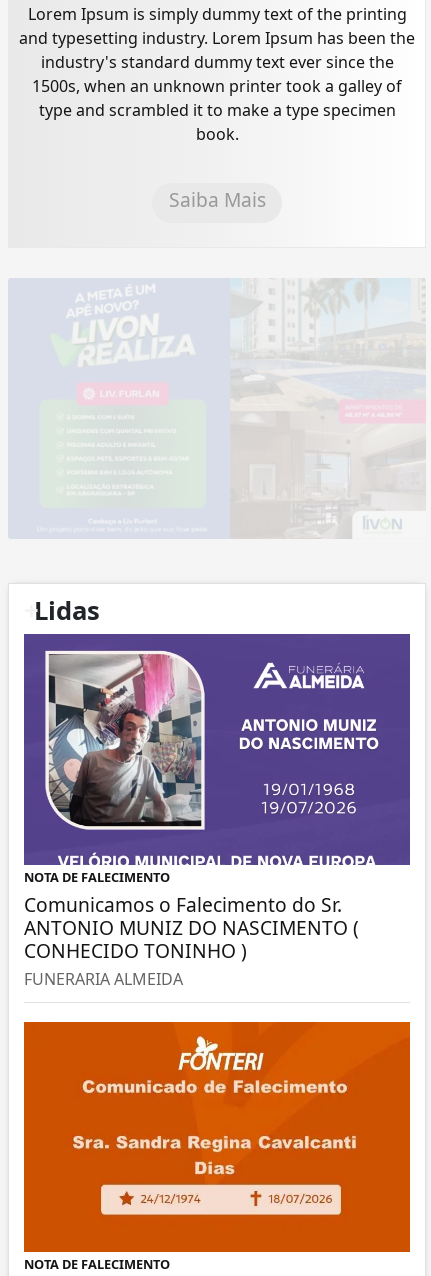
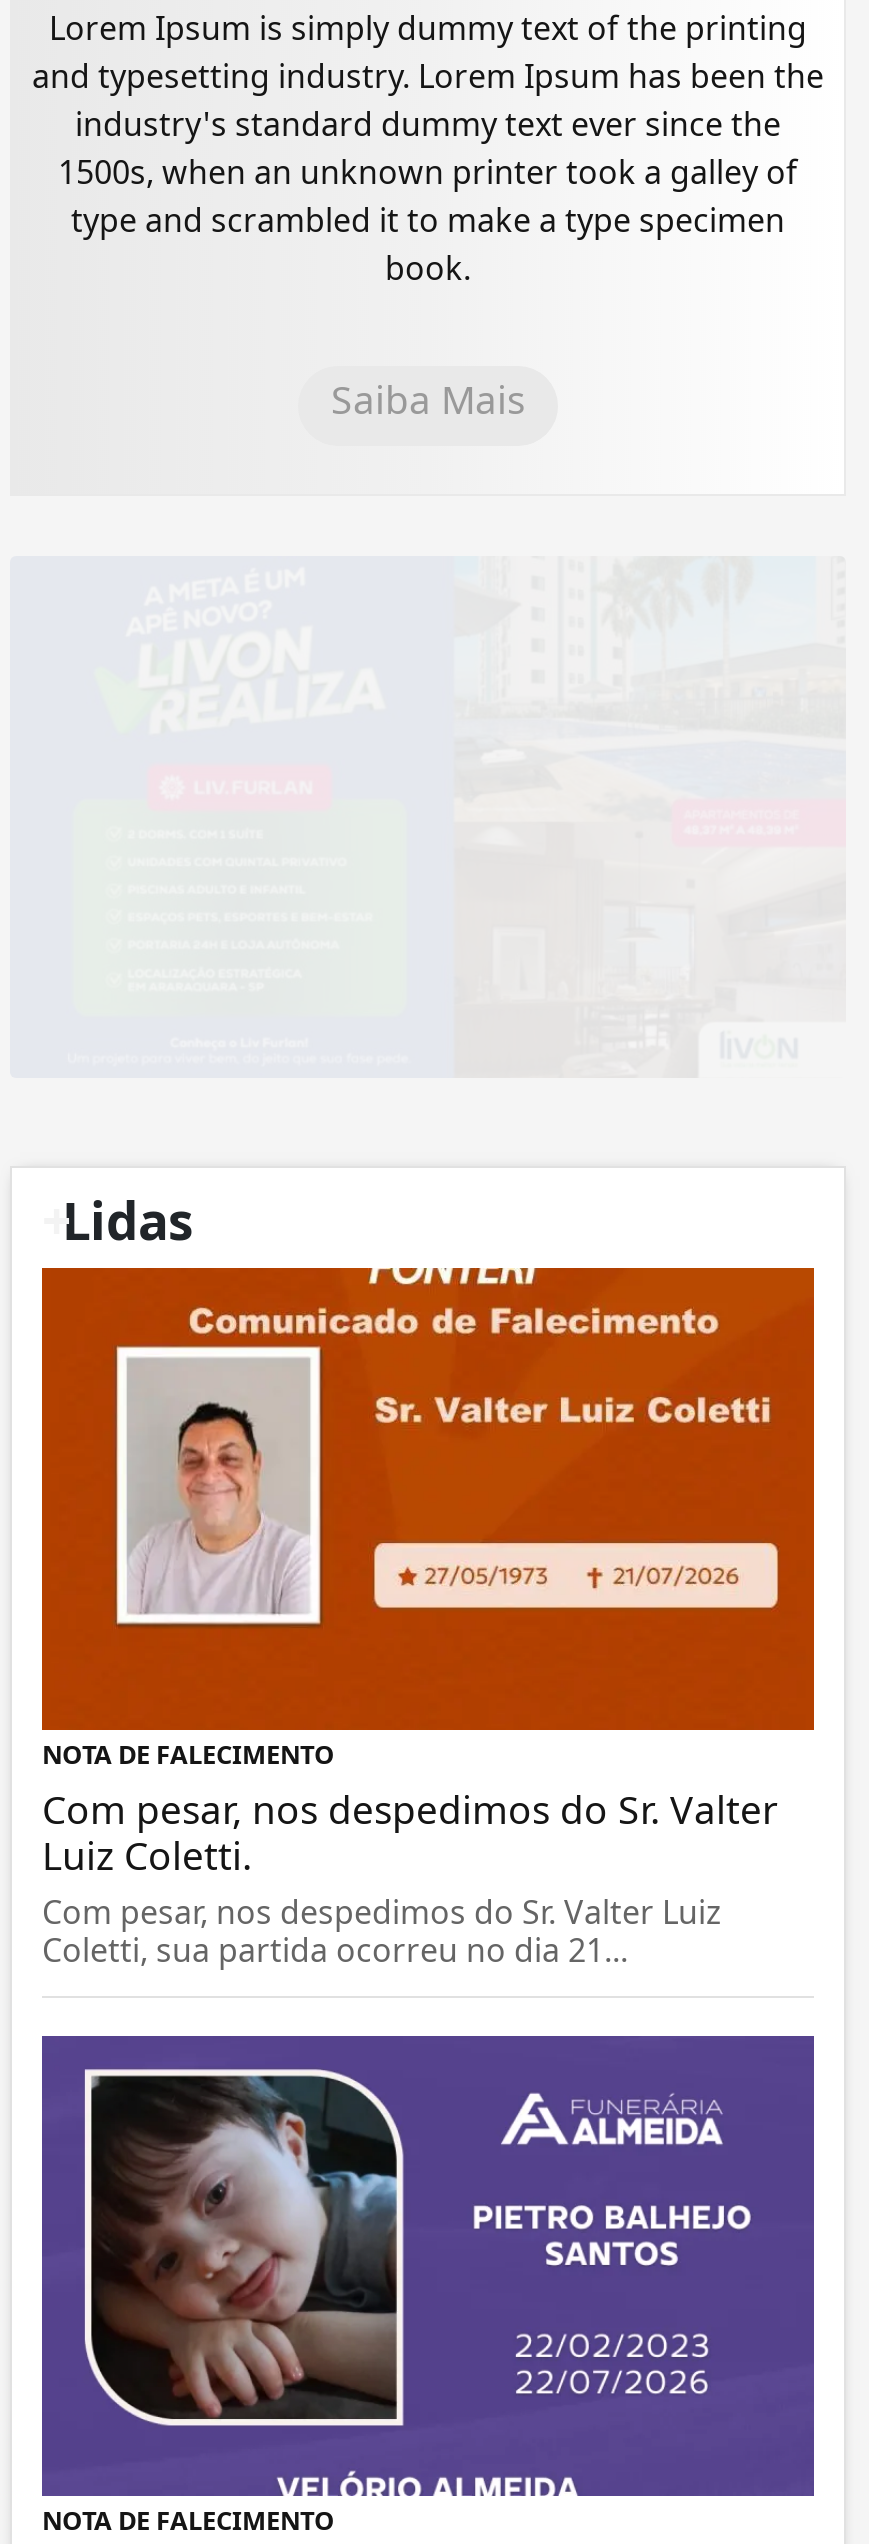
- [image]
- Comunicamos o Falecimento do Sr.
- ANTONIO MUNIZ DO NASCIMENTO (
- CONHECIDO TONINHO )
- FUNERARIA ALMEIDA
+ [image]
+ Com pesar, nos despedimos do Sr. Valter
+ Luiz Coletti.
+ Com pesar, nos despedimos do Sr. Valter Luiz
+ Coletti, sua partida ocorreu no dia 21...

- [image]
+ [image]
